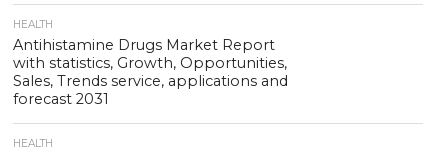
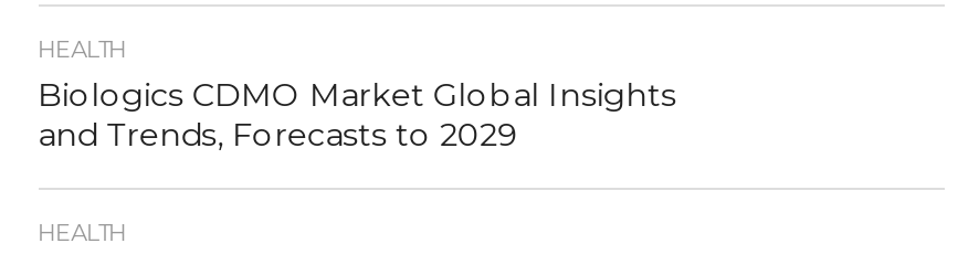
- Antihistamine Drugs Market Report
- with statistics, Growth, Opportunities,
- Sales, Trends service, applications and
- forecast 2031
+ Biologics CDMO Market Global Insights
+ and Trends, Forecasts to 2029
